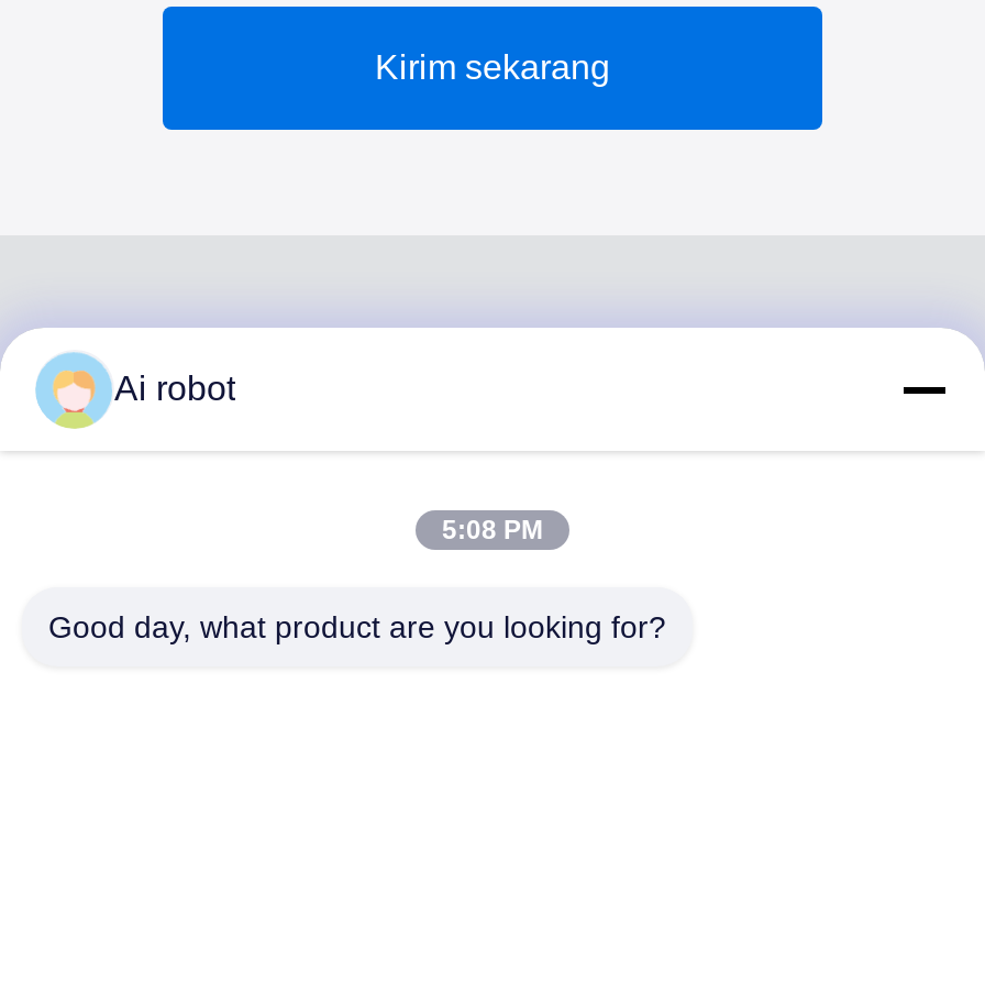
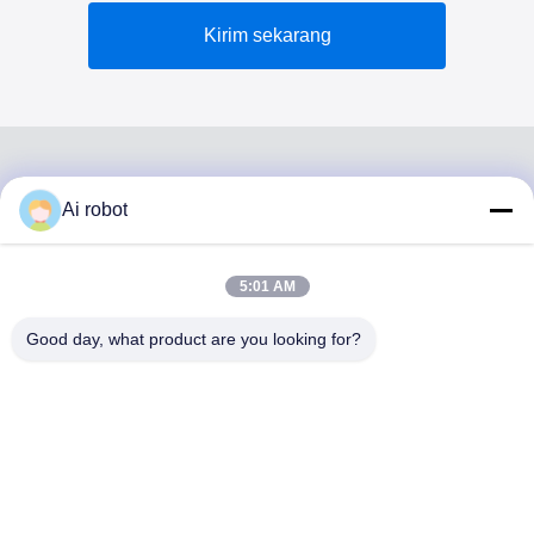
- 5:08 PM
+ 5:01 AM
